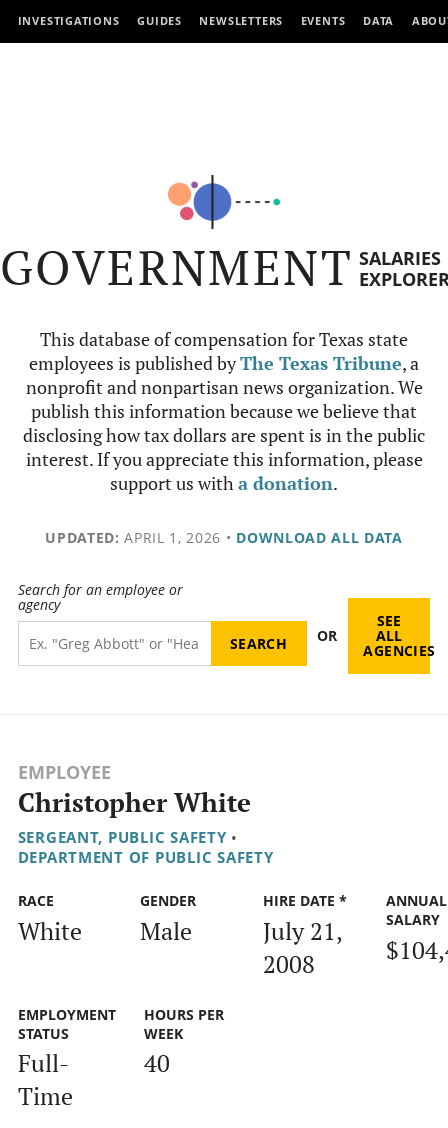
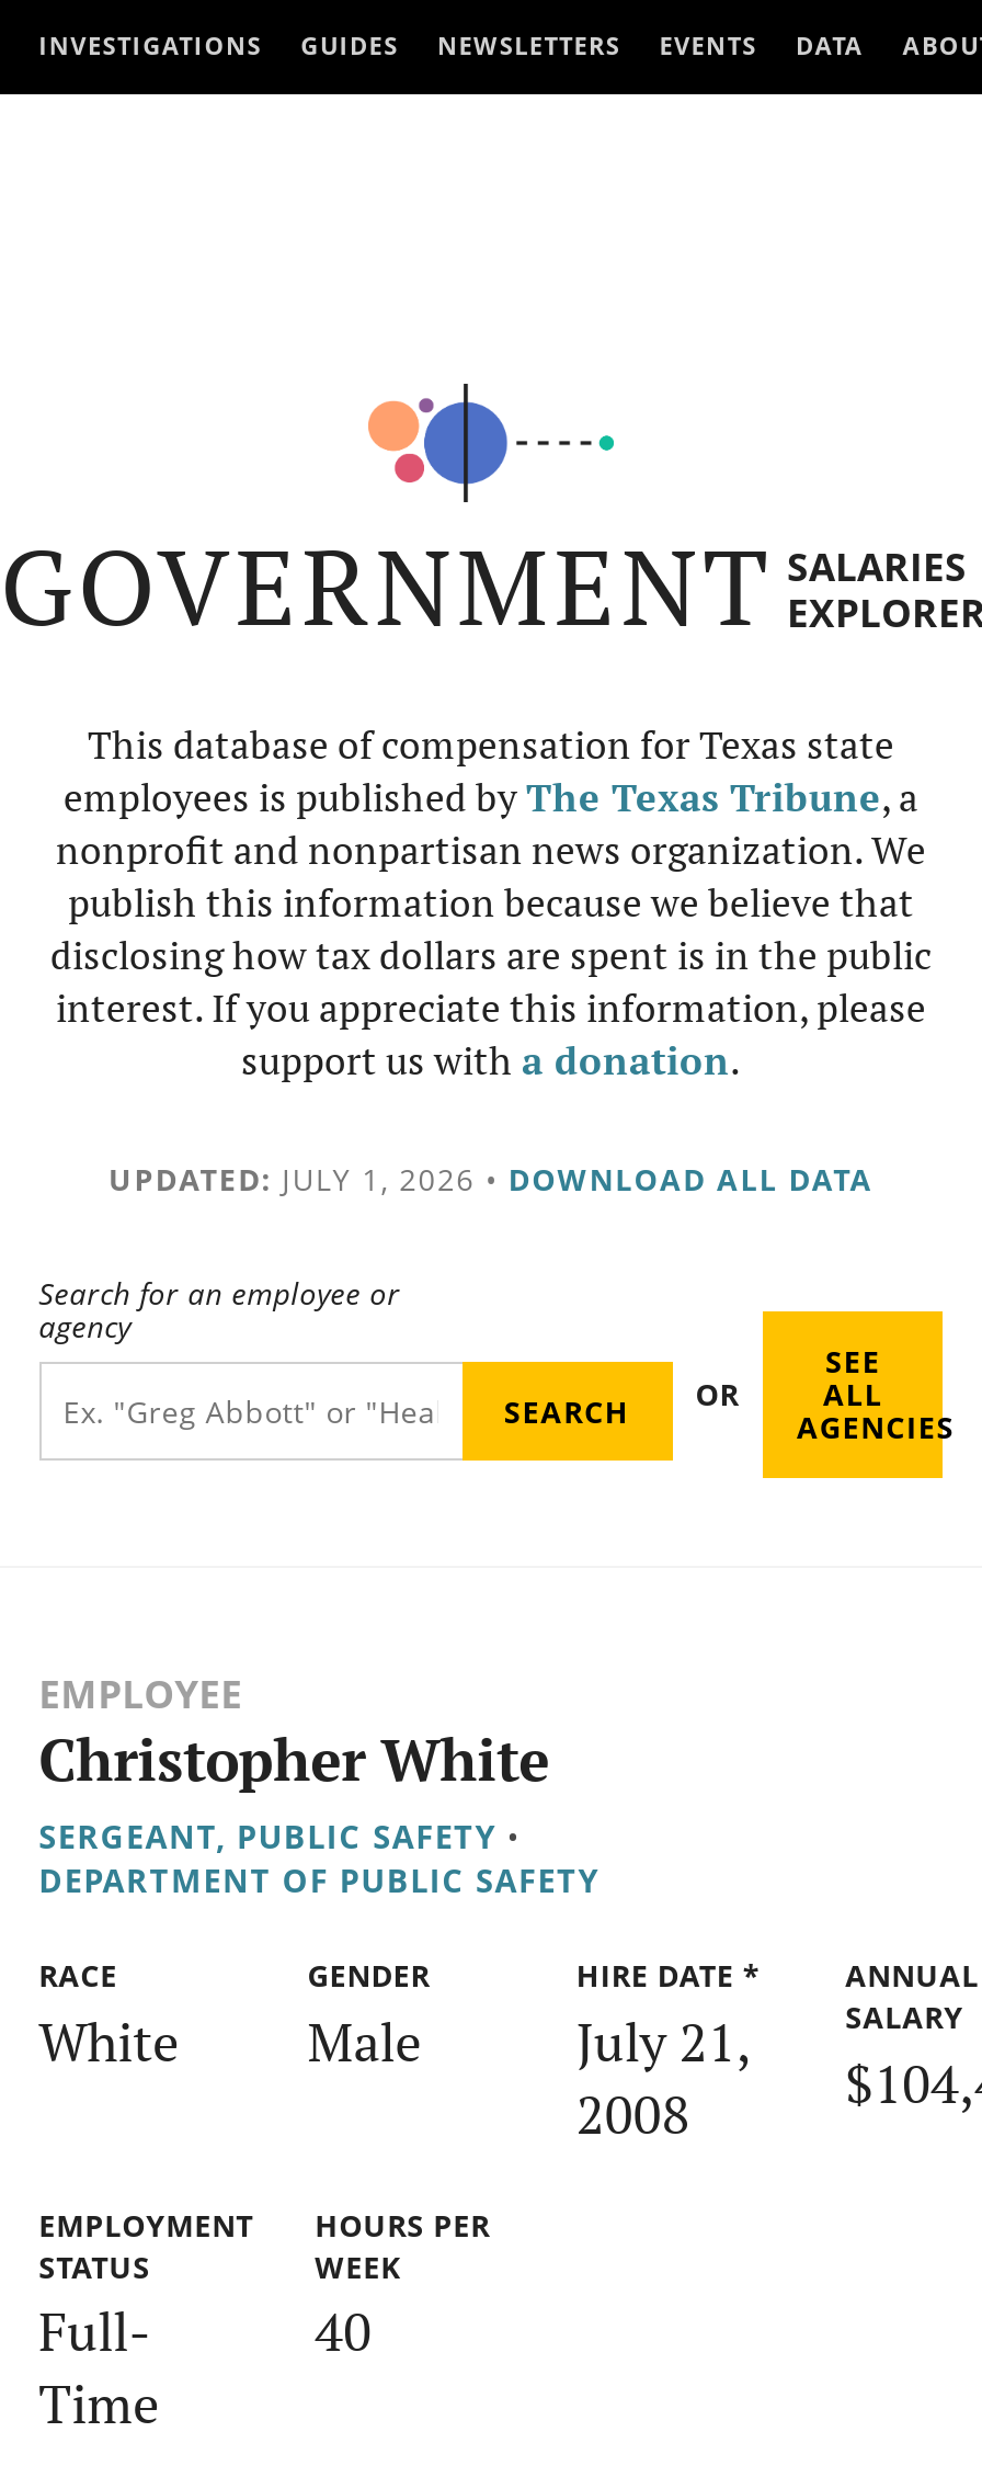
- UPDATED: APRIL 1, 2026 • DOWNLOAD ALL DATA
+ UPDATED: JULY 1, 2026 • DOWNLOAD ALL DATA
